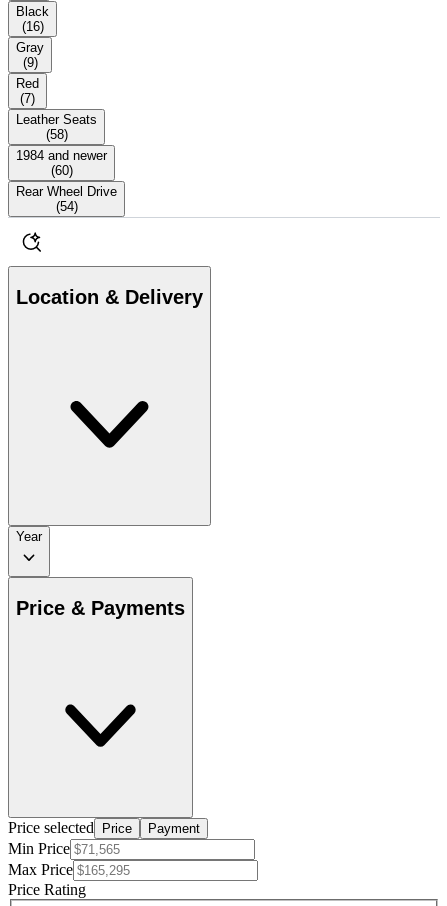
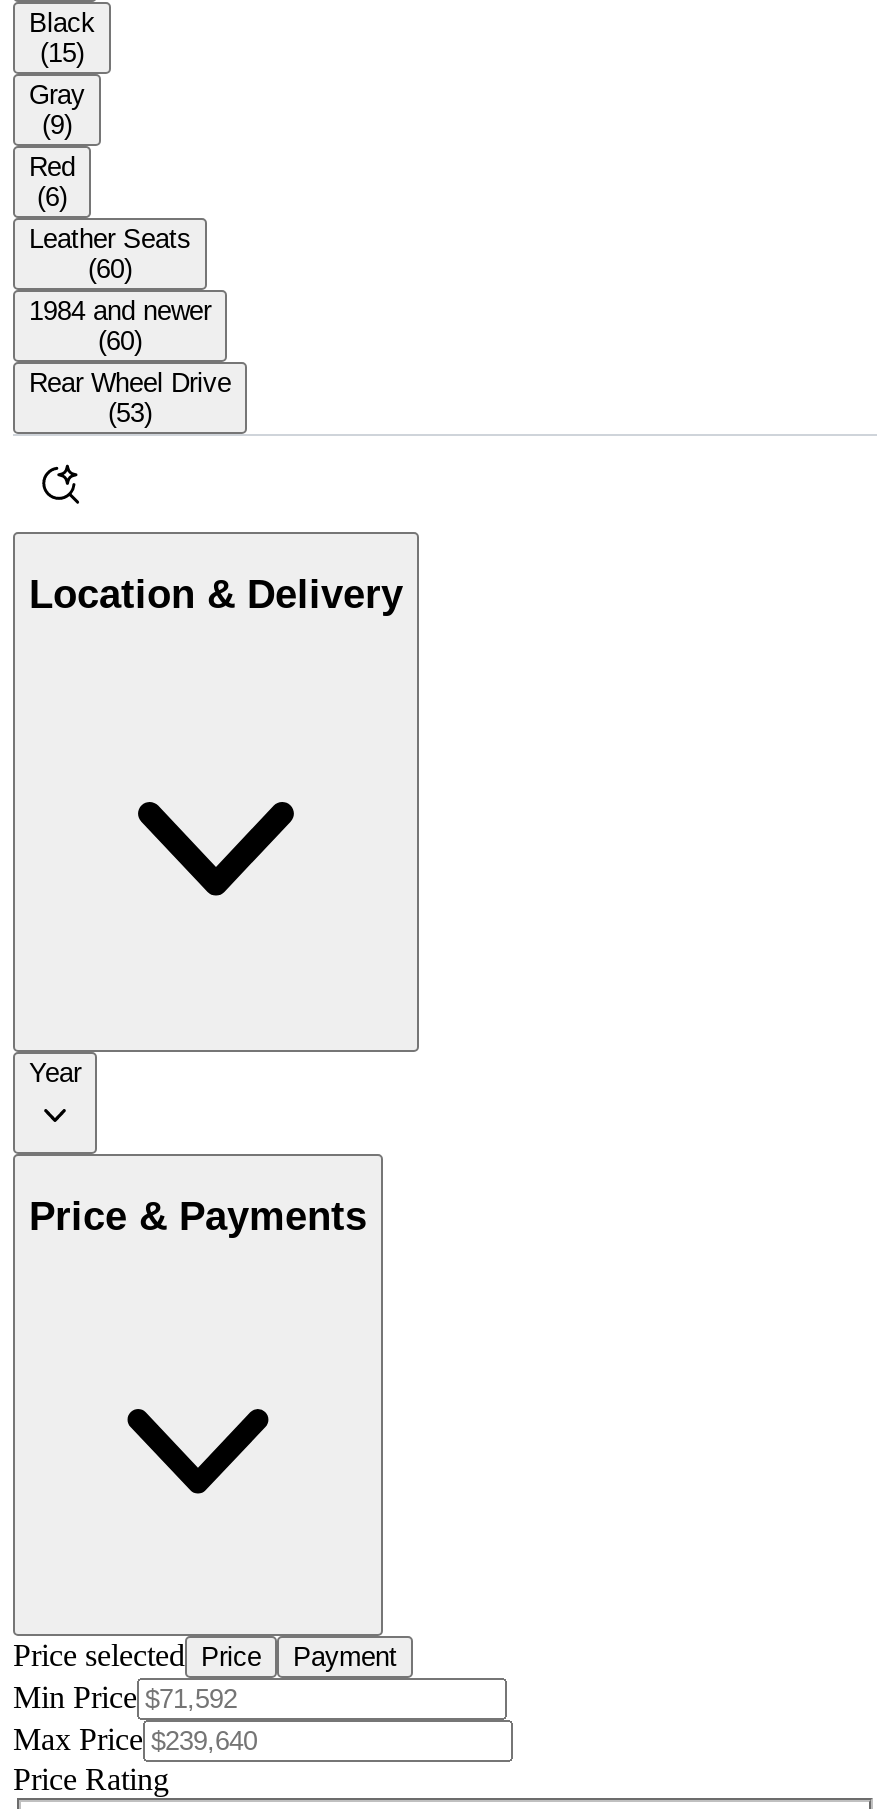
- (16)
+ (15)

- (7)
+ (6)

- (58)
+ (60)

- (54)
+ (53)
